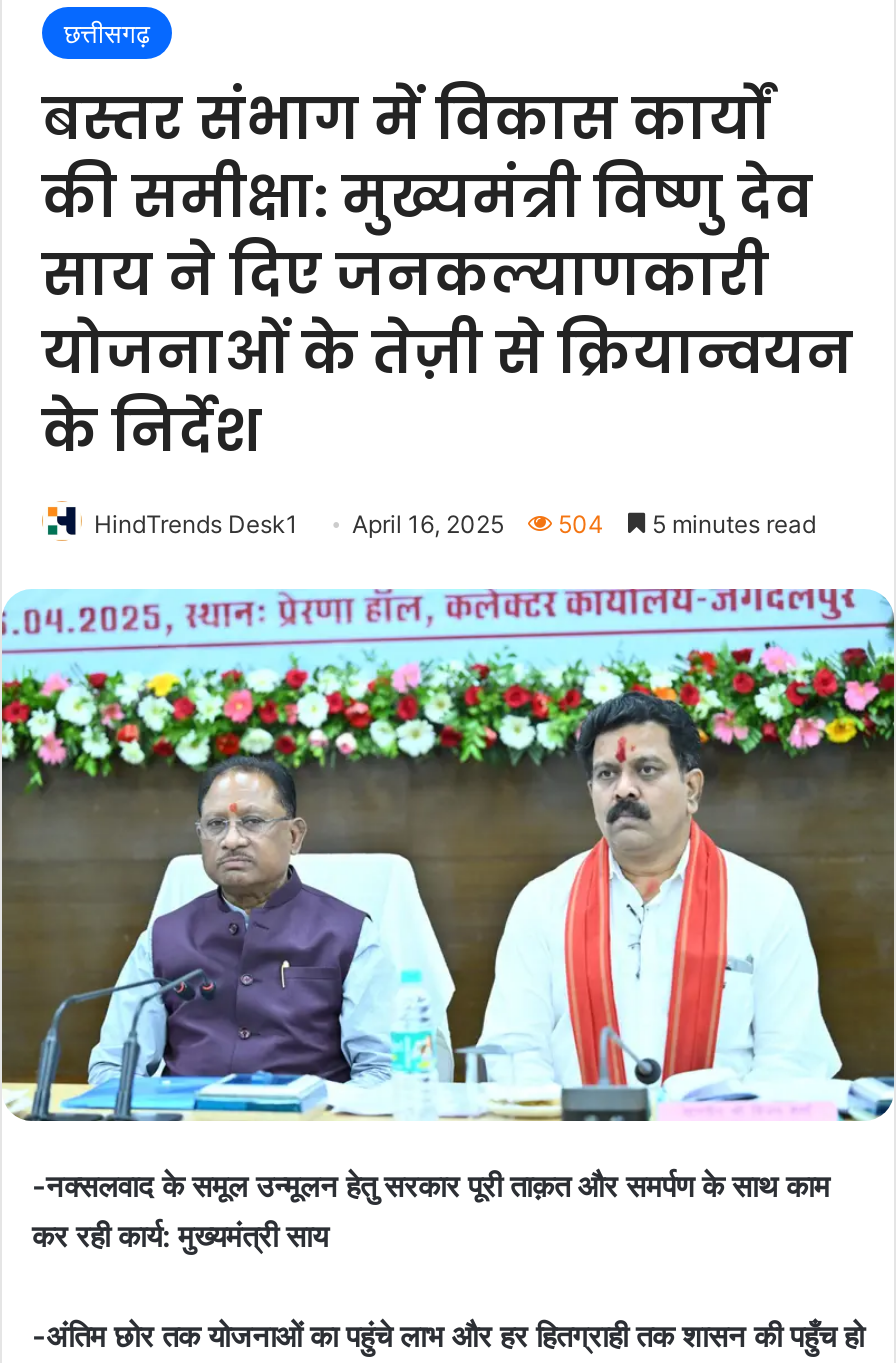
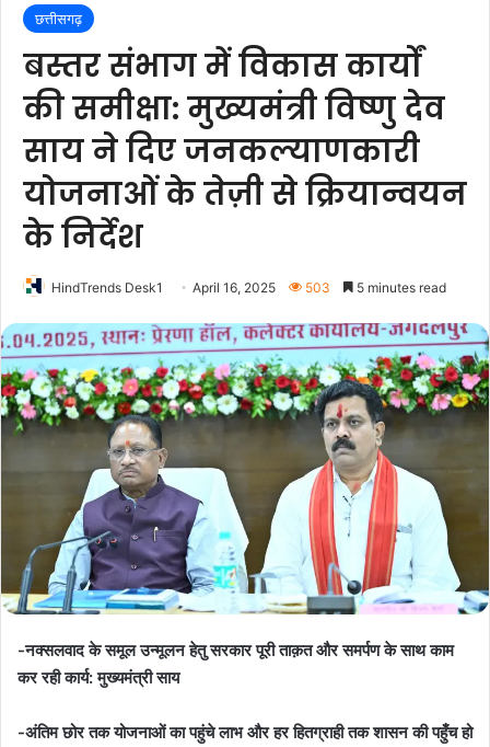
- HindTrends Desk1 April 16, 2025 504 5 minutes read
+ HindTrends Desk1 April 16, 2025 503 5 minutes read
